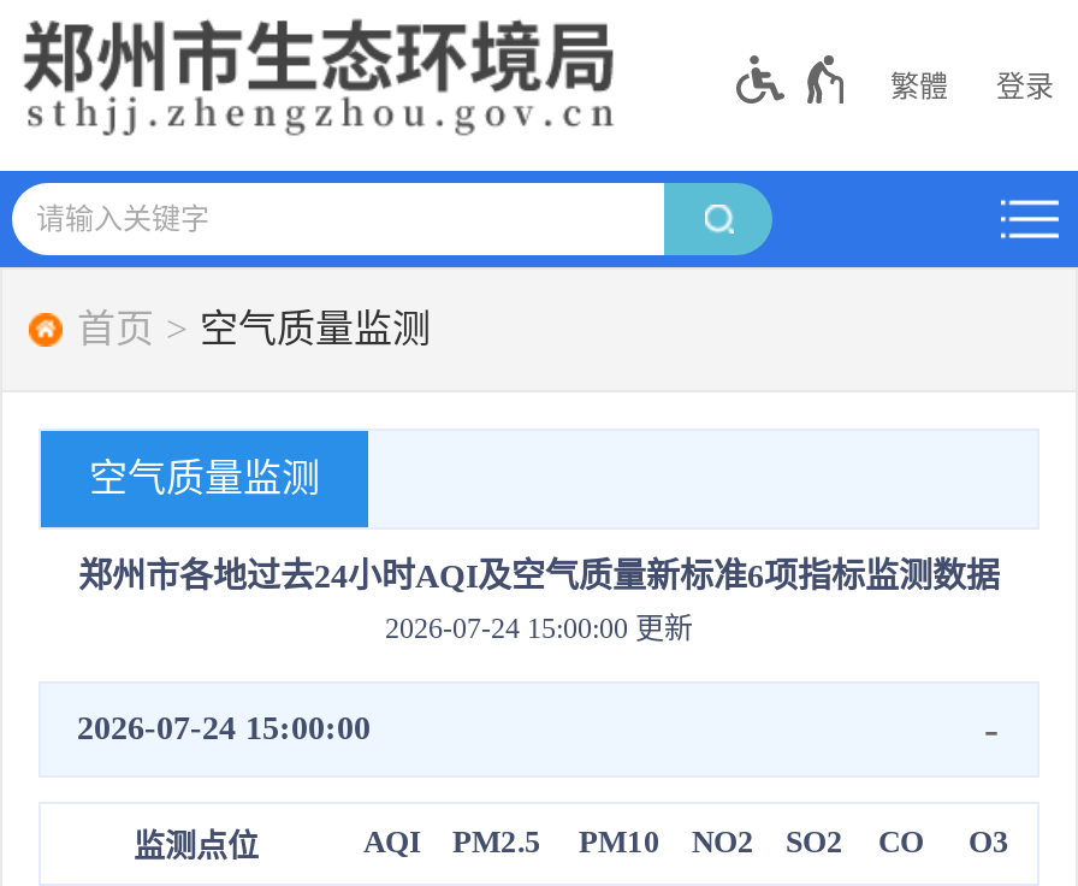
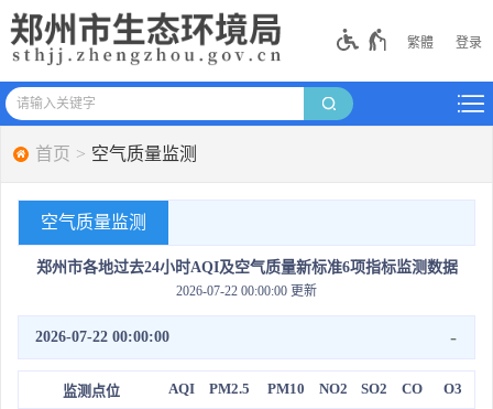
- 2026-07-24 15:00:00 更新
+ 2026-07-22 00:00:00 更新

- 2026-07-24 15:00:00
+ 2026-07-22 00:00:00
